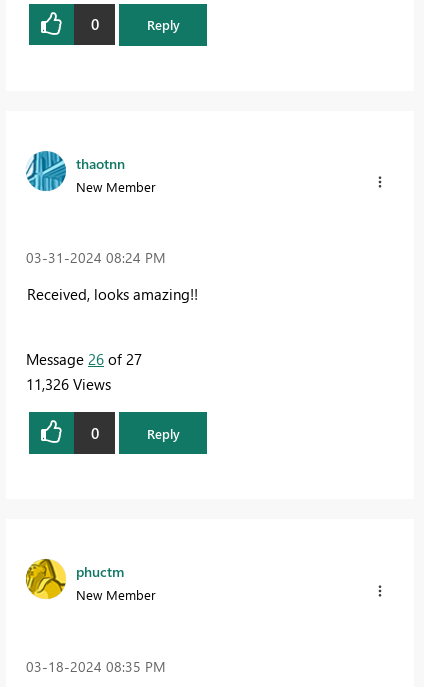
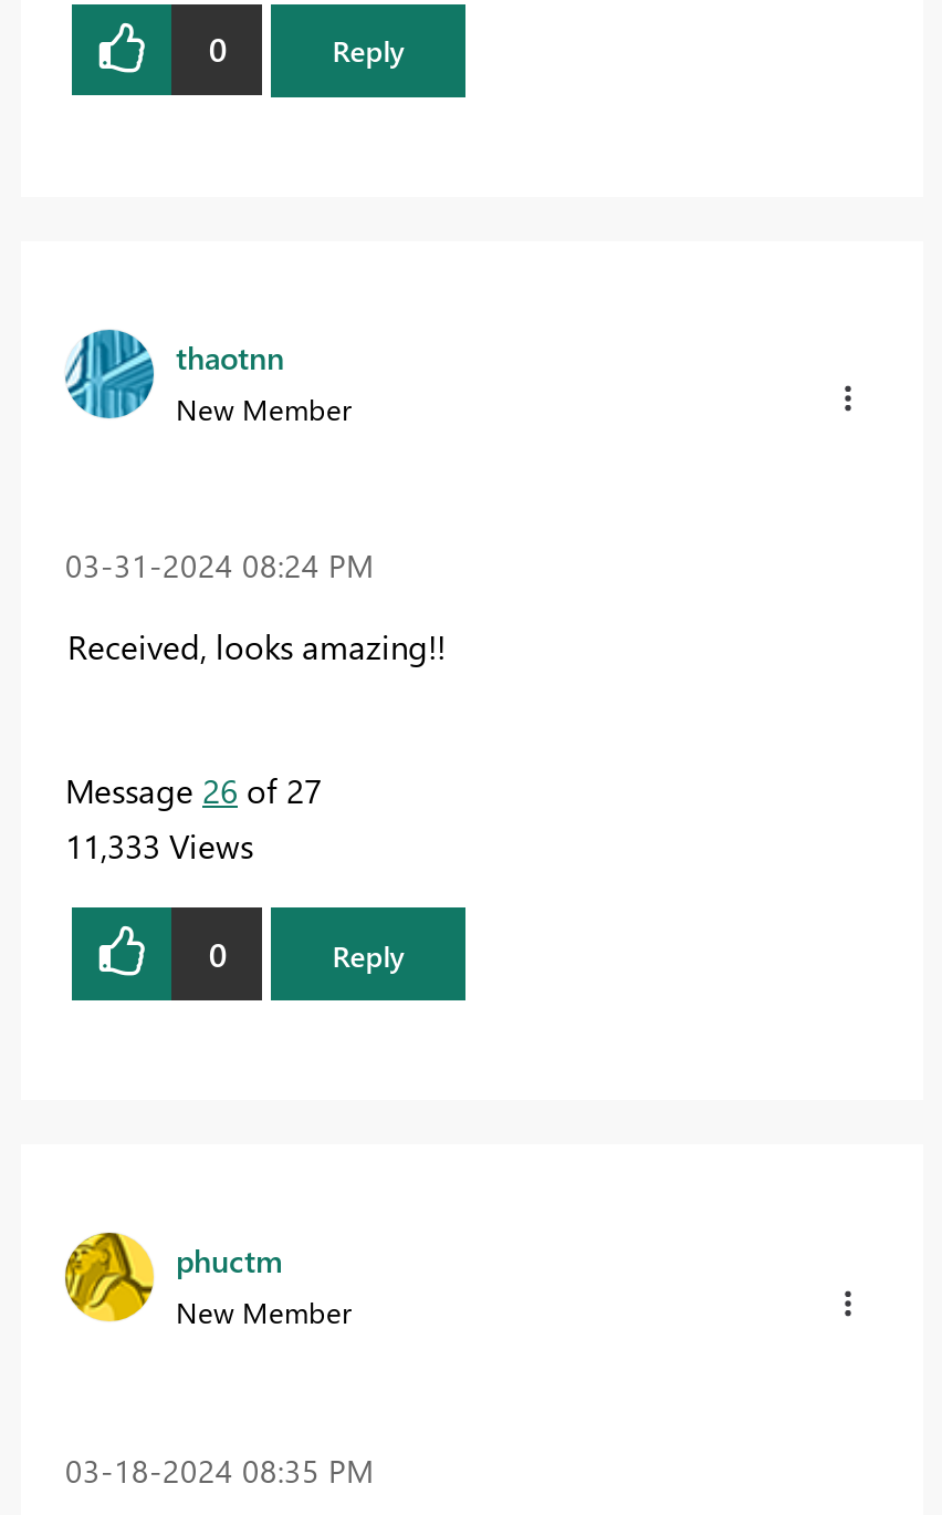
- 11,326 Views
+ 11,333 Views
